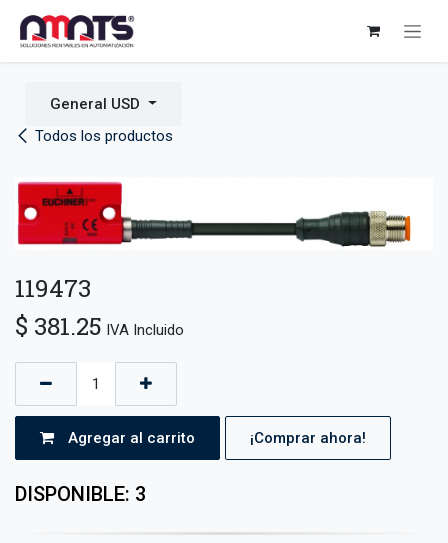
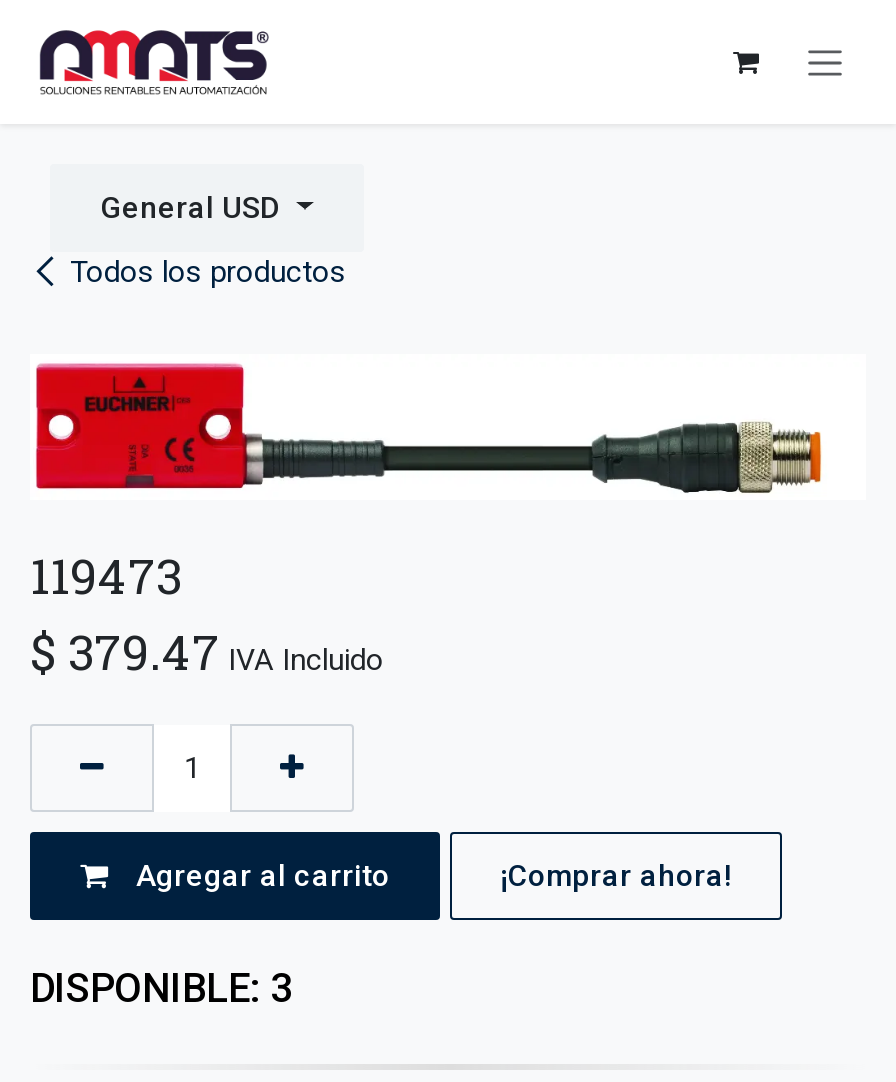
- $381.25 IVA Incluido
+ $379.47 IVA Incluido
